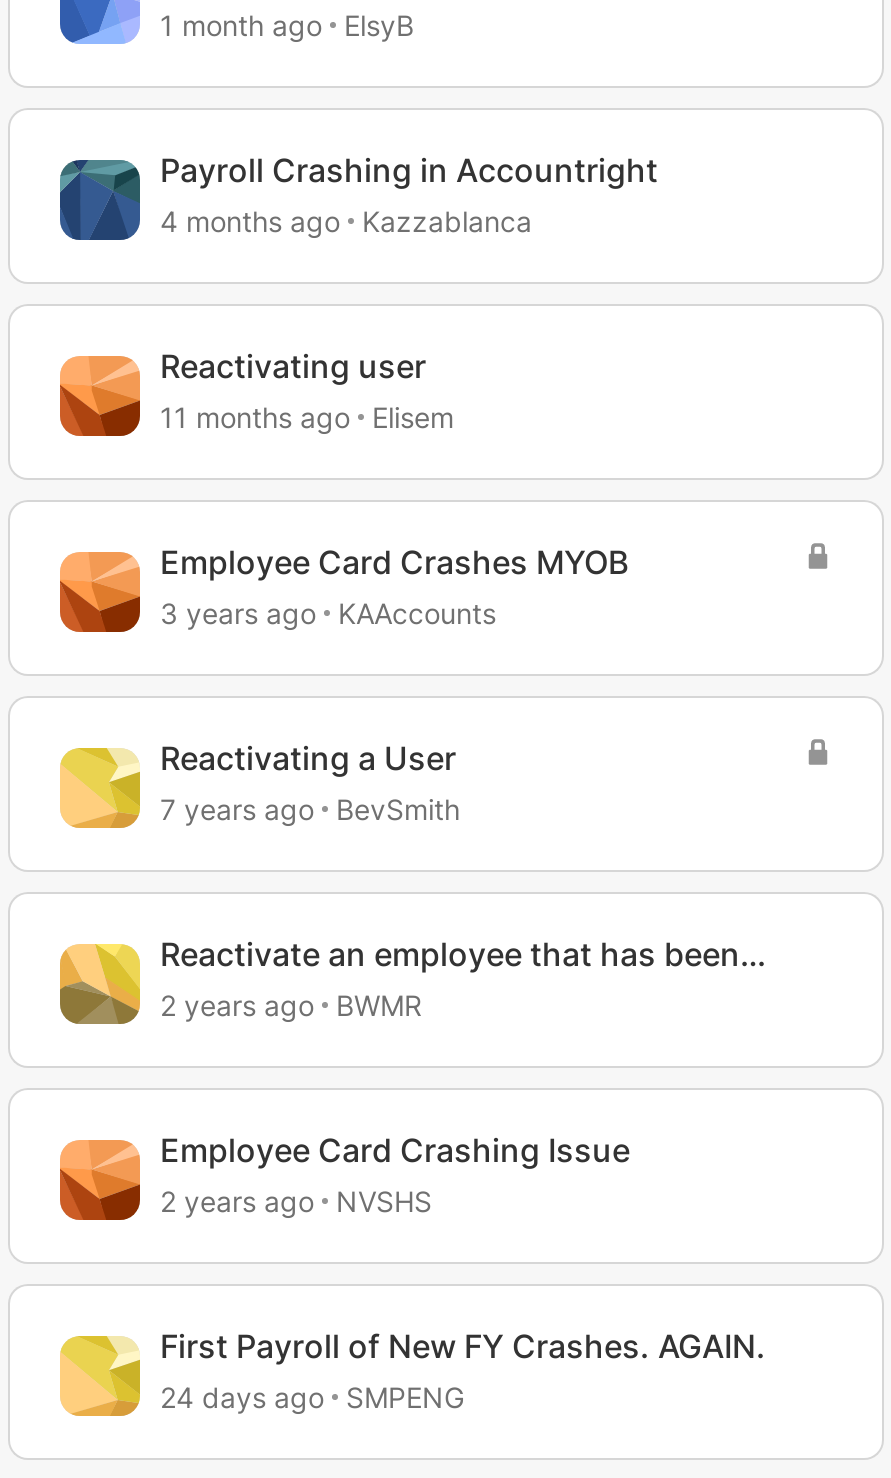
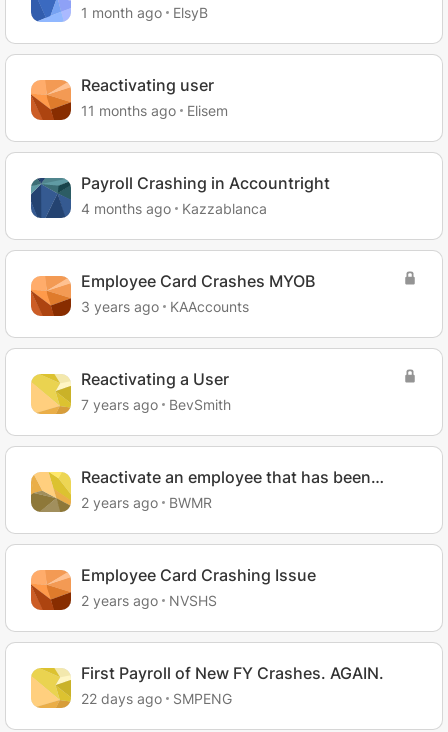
moved down: [image] | Payroll Crashing in Accountright | 4 months ago | Kazzablanca

moved up: [image] | Reactivating user | 11 months ago | Elisem

- 24 days ago SMPENG
+ 22 days ago SMPENG
